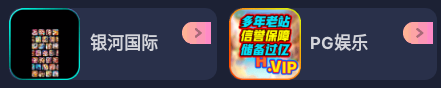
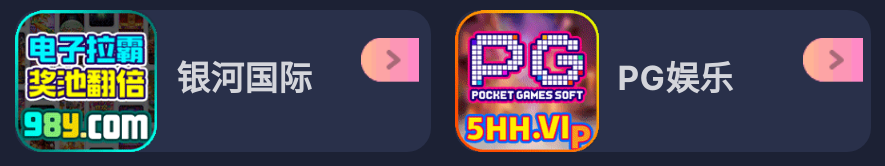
- [image]
+ [image]

- [image]
+ [image]
